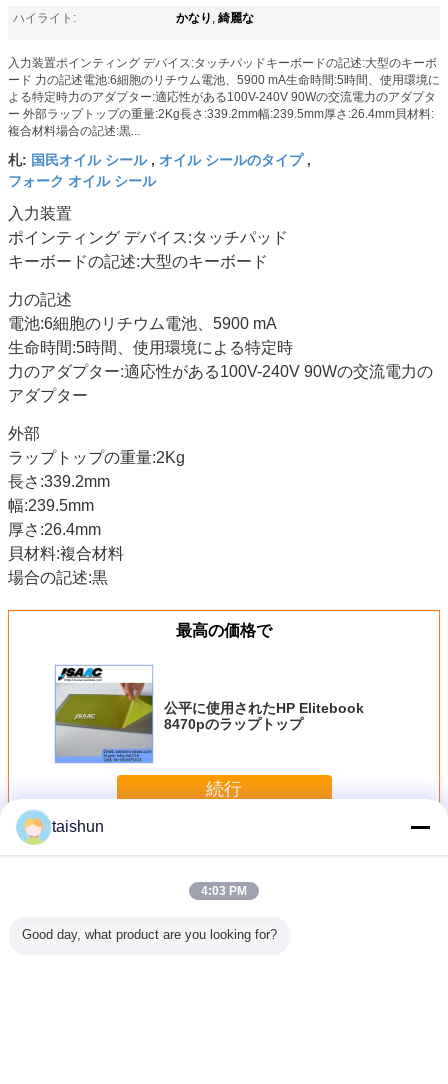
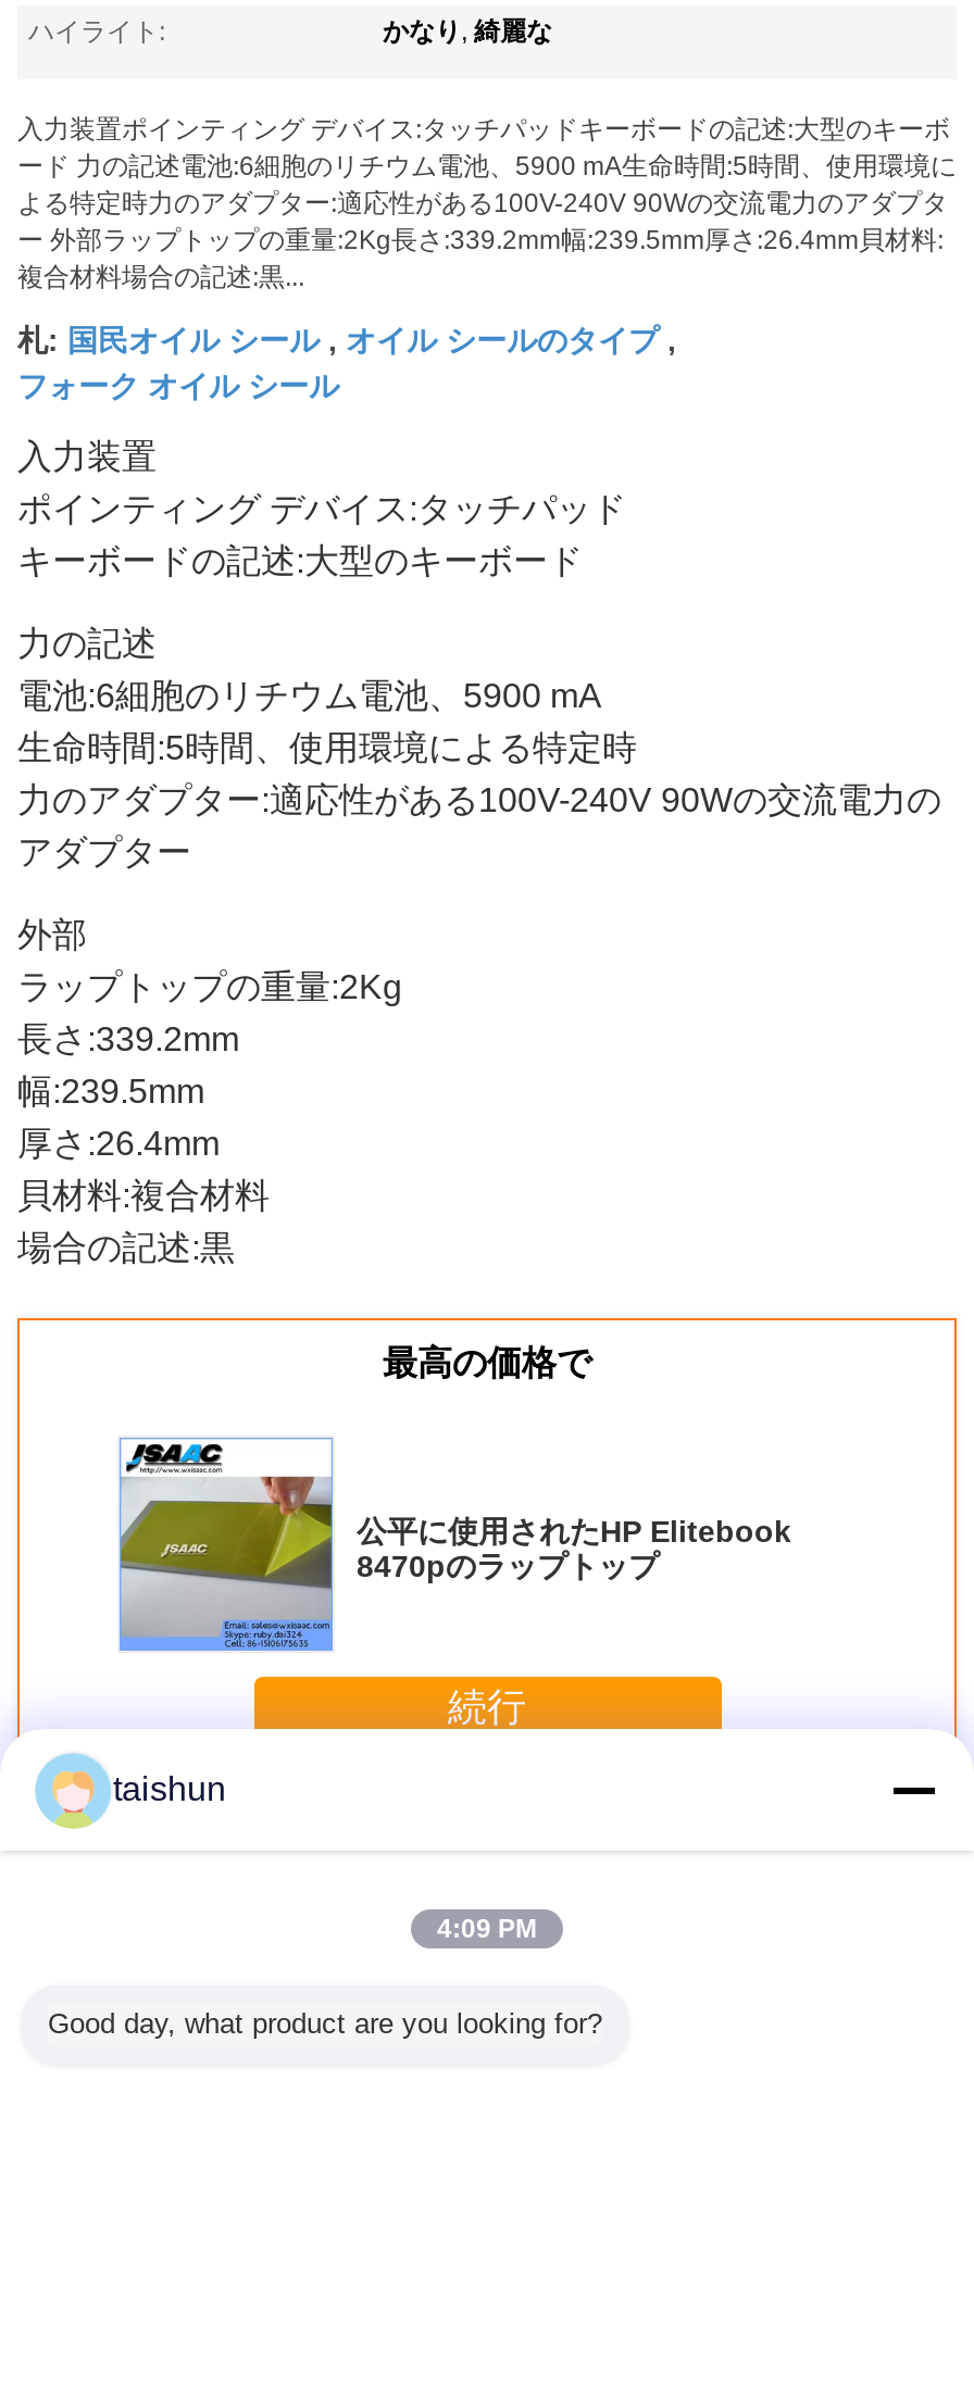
- 4:03 PM
+ 4:09 PM
